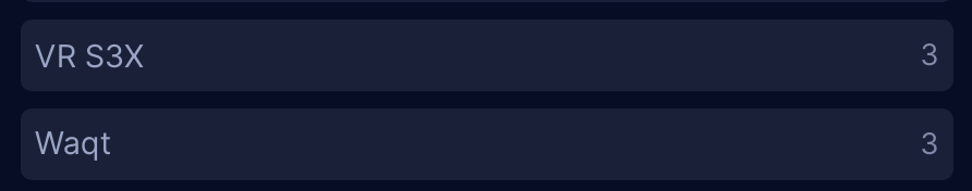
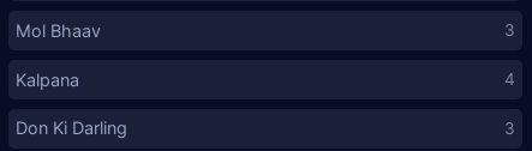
- VR S3X
+ Mol Bhaav

- Waqt
+ Kalpana
+ 4
+ Don Ki Darling
